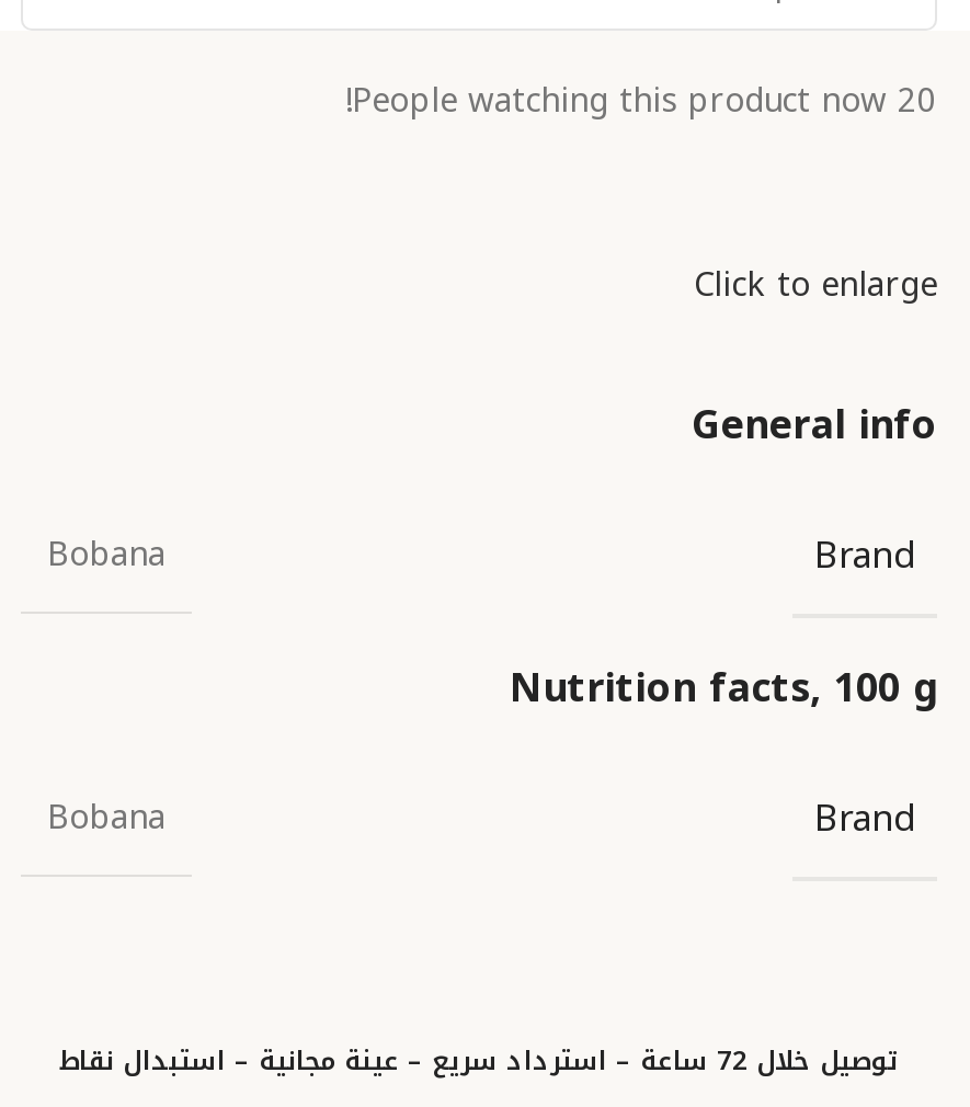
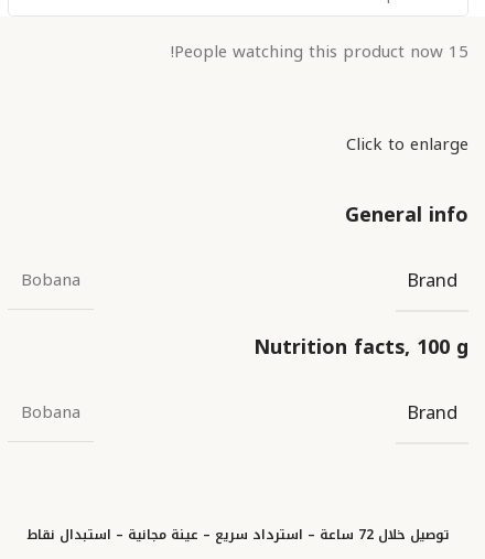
- People watching this product now! 20
+ People watching this product now! 15
